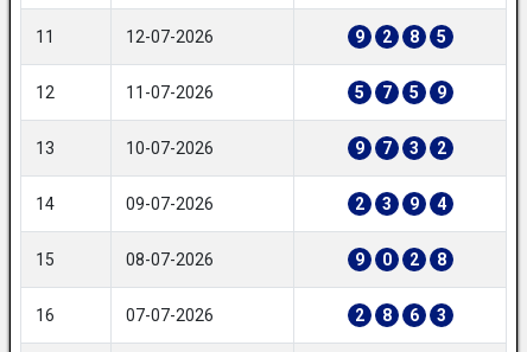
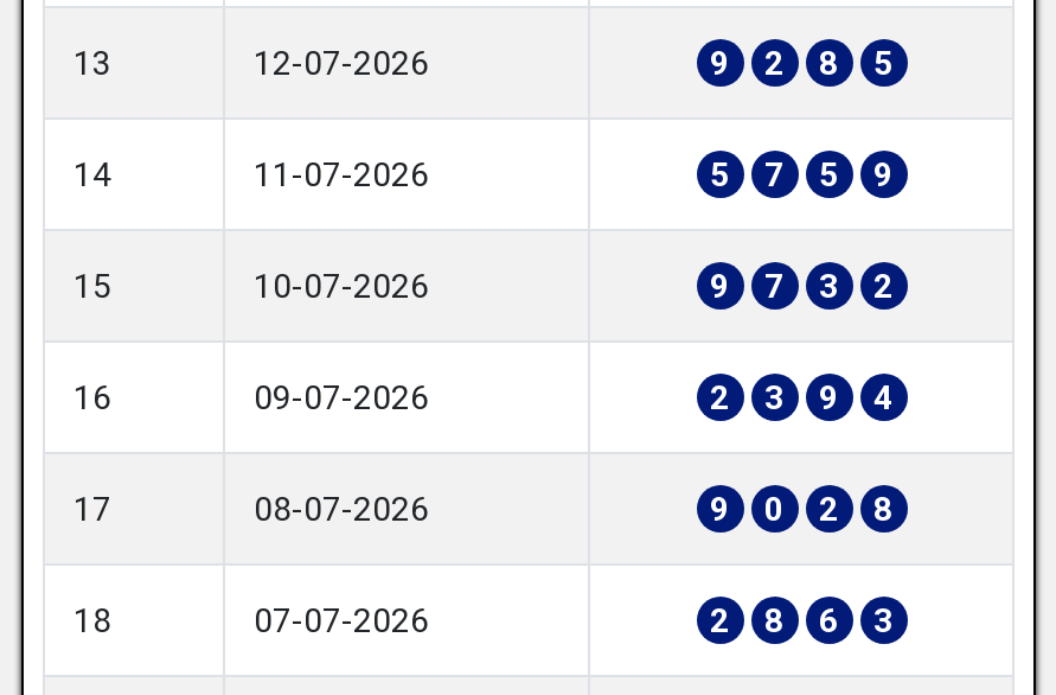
- 11
+ 13

- 12
+ 14

- 13
+ 15

- 14
+ 16

- 15
+ 17

- 16
+ 18
